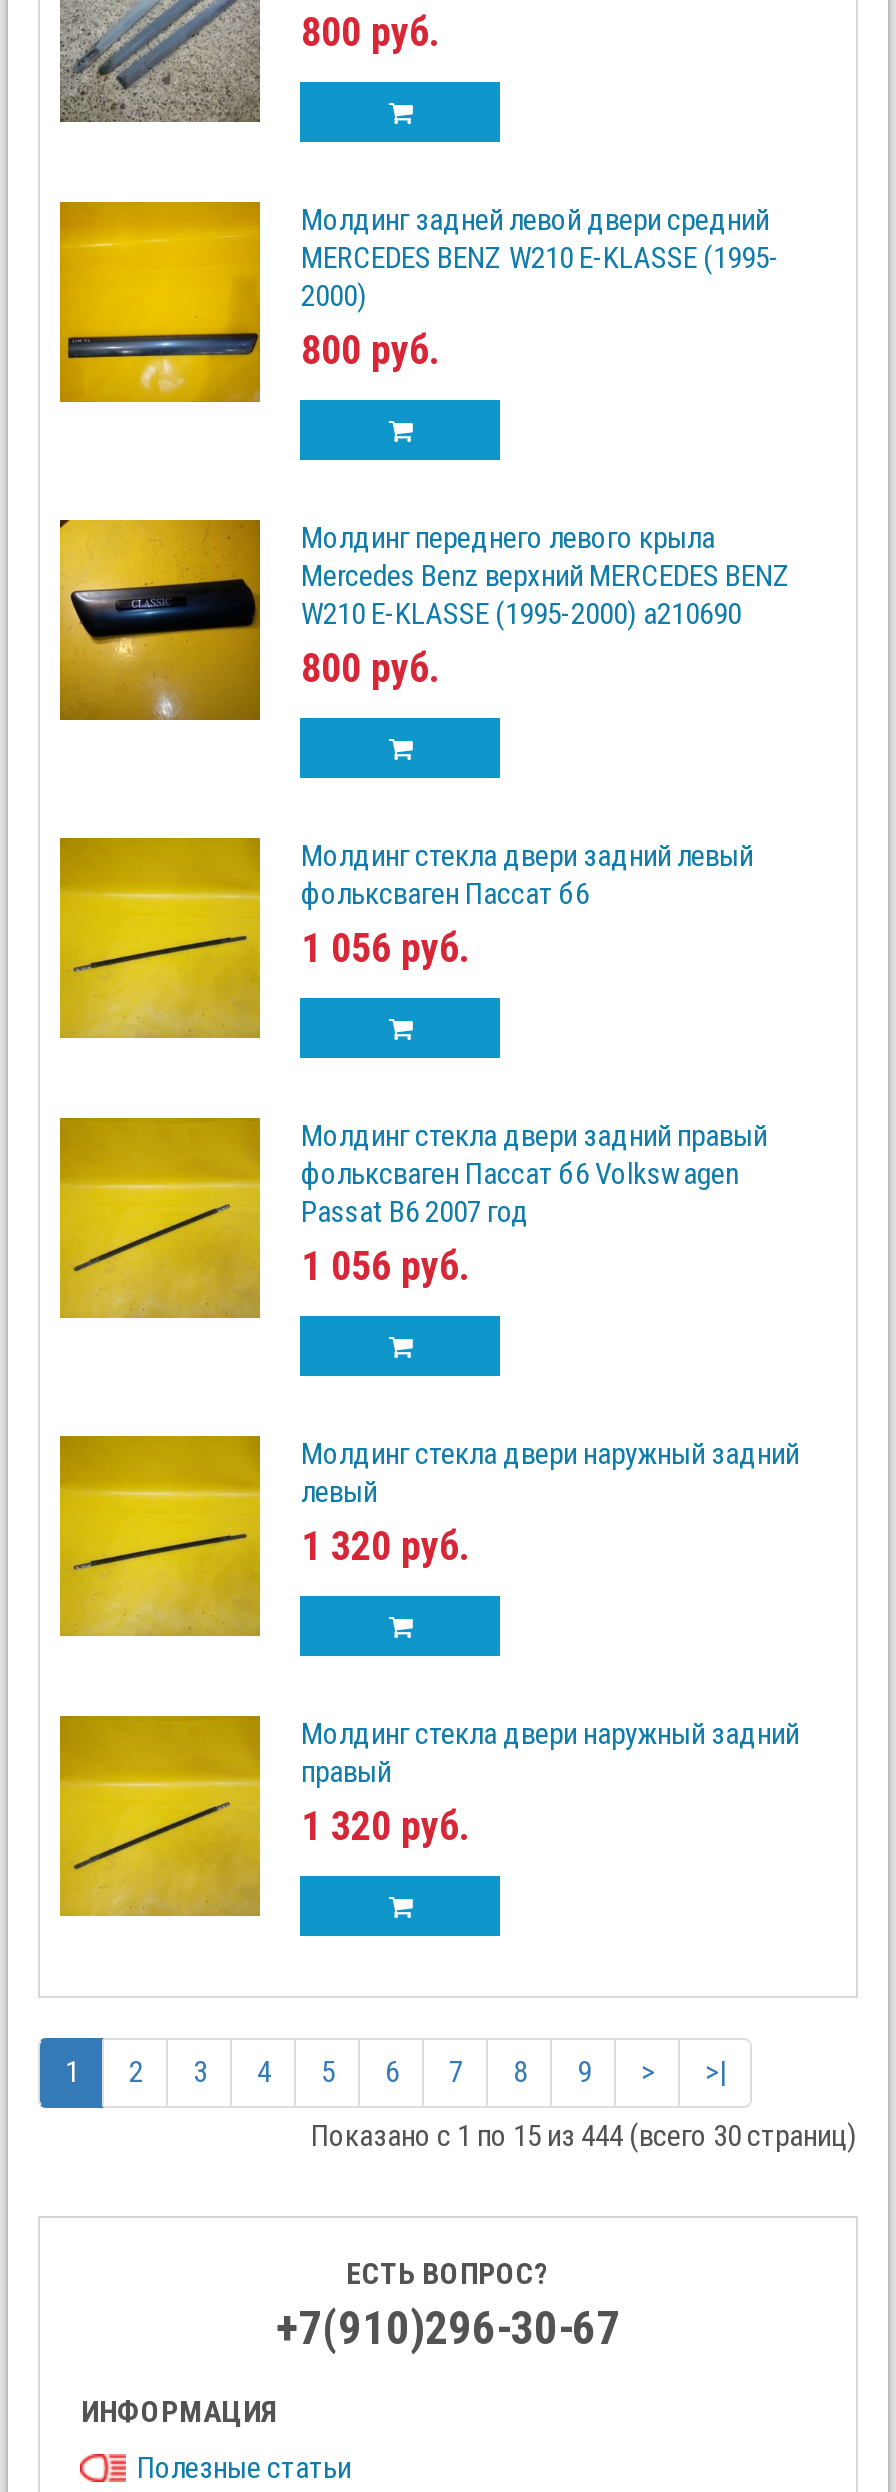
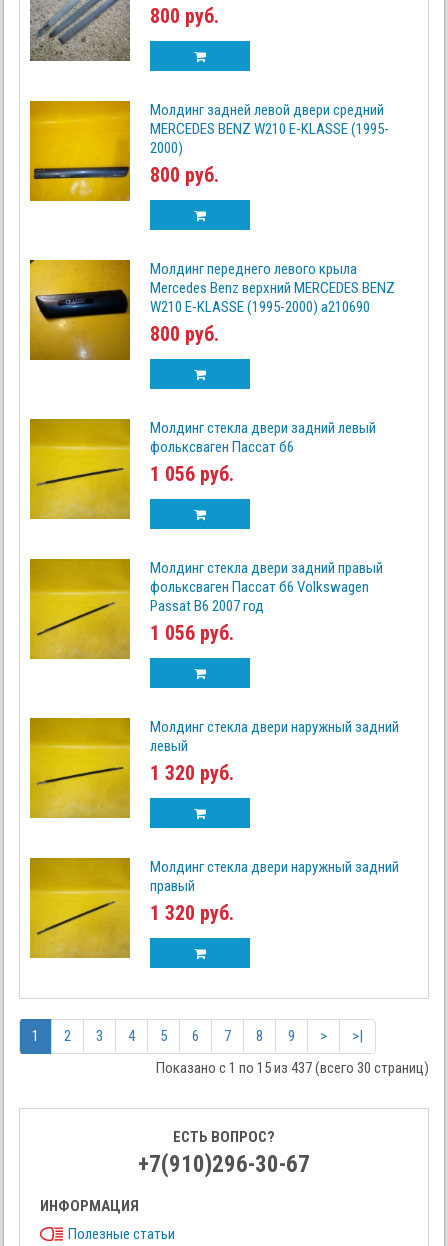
- Показано с 1 по 15 из 444 (всего 30 страниц)
+ Показано с 1 по 15 из 437 (всего 30 страниц)
